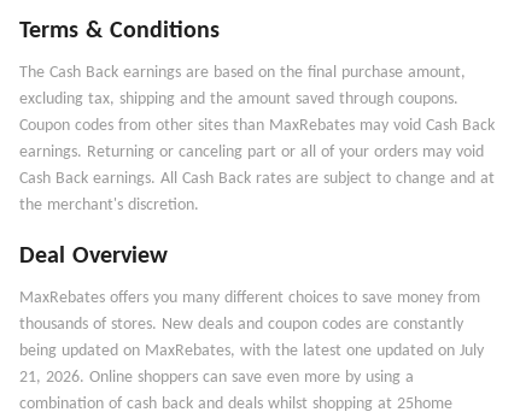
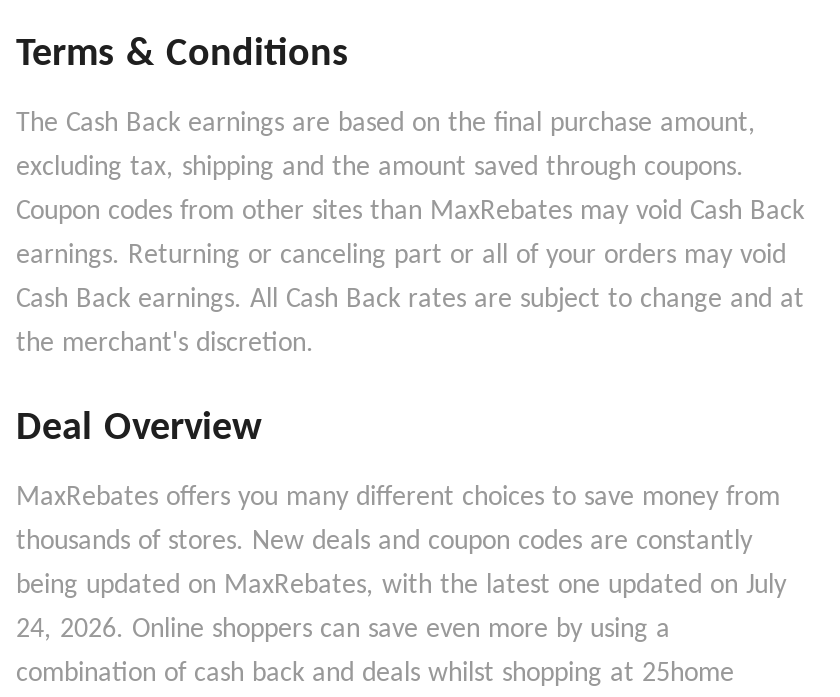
- 21, 2026. Online shoppers can save even more by using a
+ 24, 2026. Online shoppers can save even more by using a
